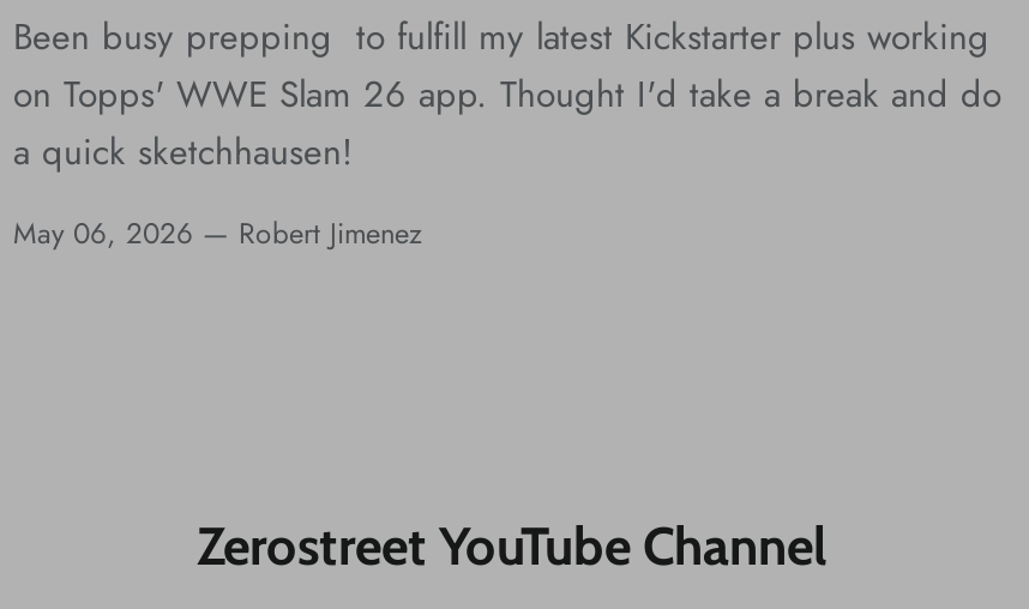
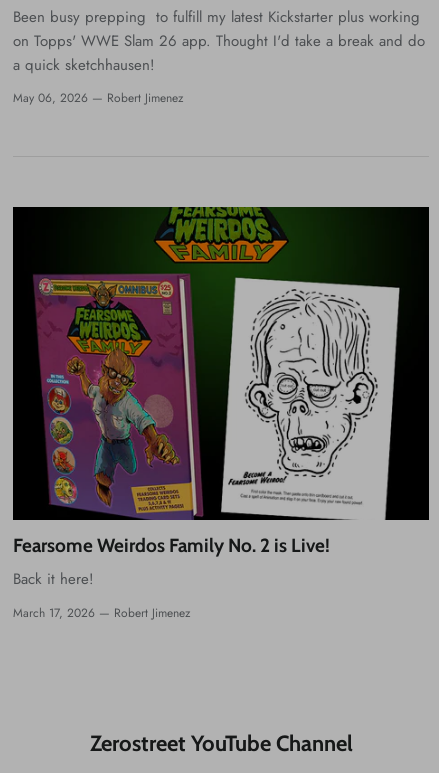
+ [image]
+ Fearsome Weirdos Family No. 2 is Live!
+ Back it here!
+ March 17, 2026 — Robert Jimenez
